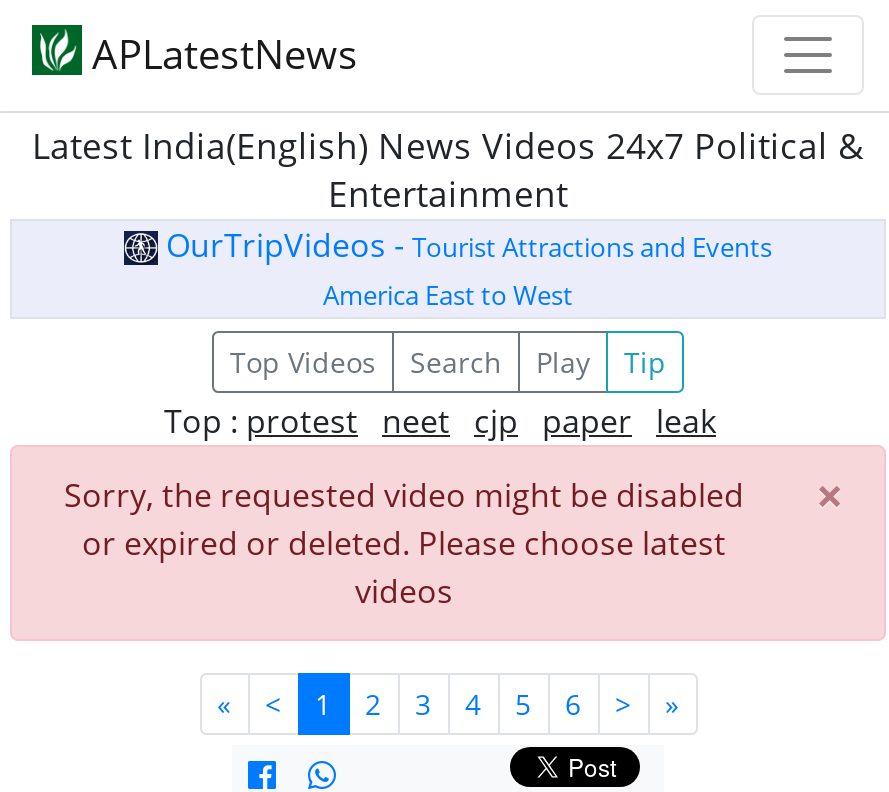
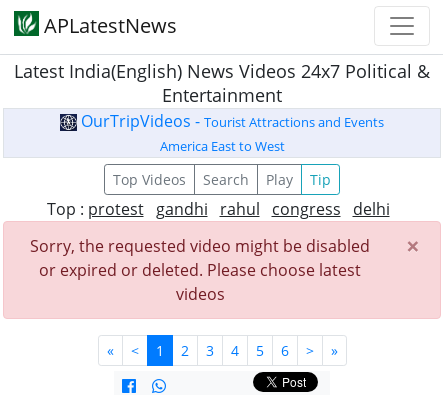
- Top : protest neet cjp paper leak
+ Top : protest gandhi rahul congress delhi
